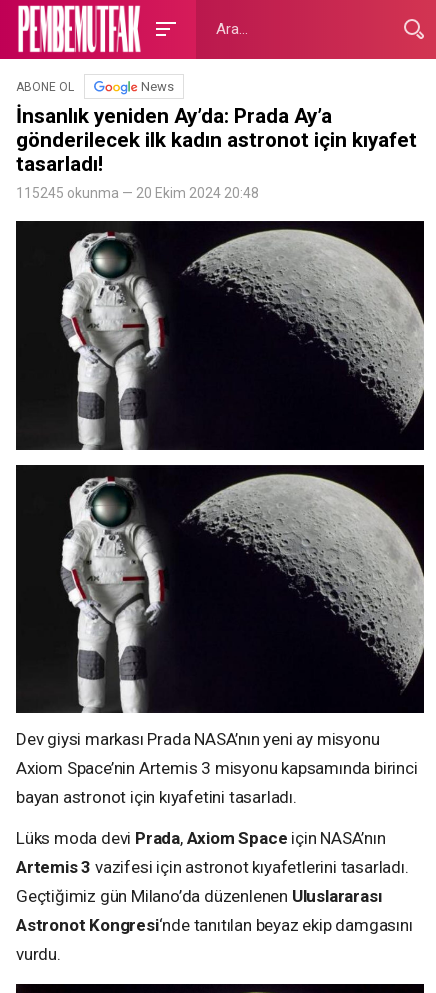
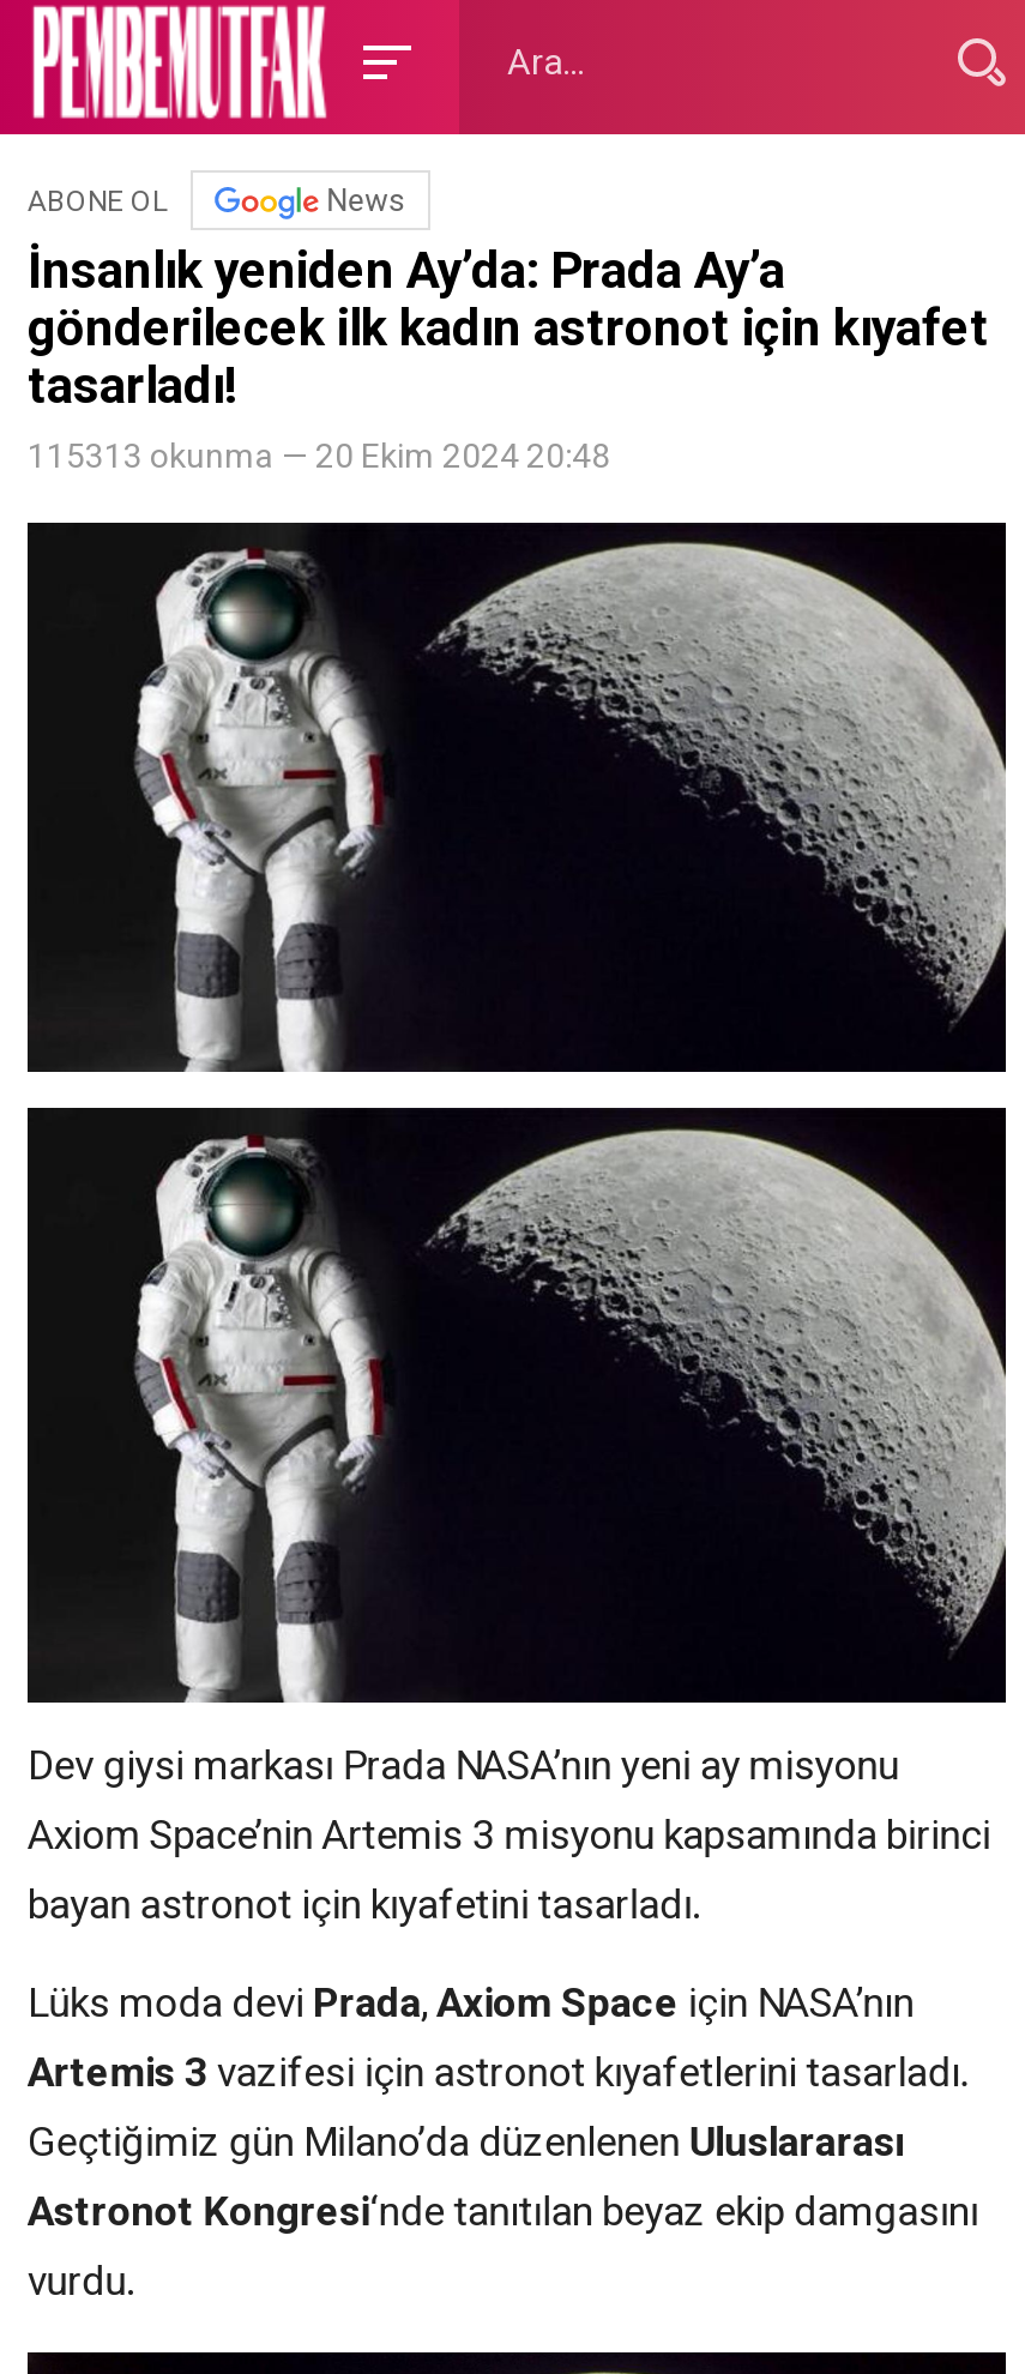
- 115245 okunma — 20 Ekim 2024 20:48
+ 115313 okunma — 20 Ekim 2024 20:48
